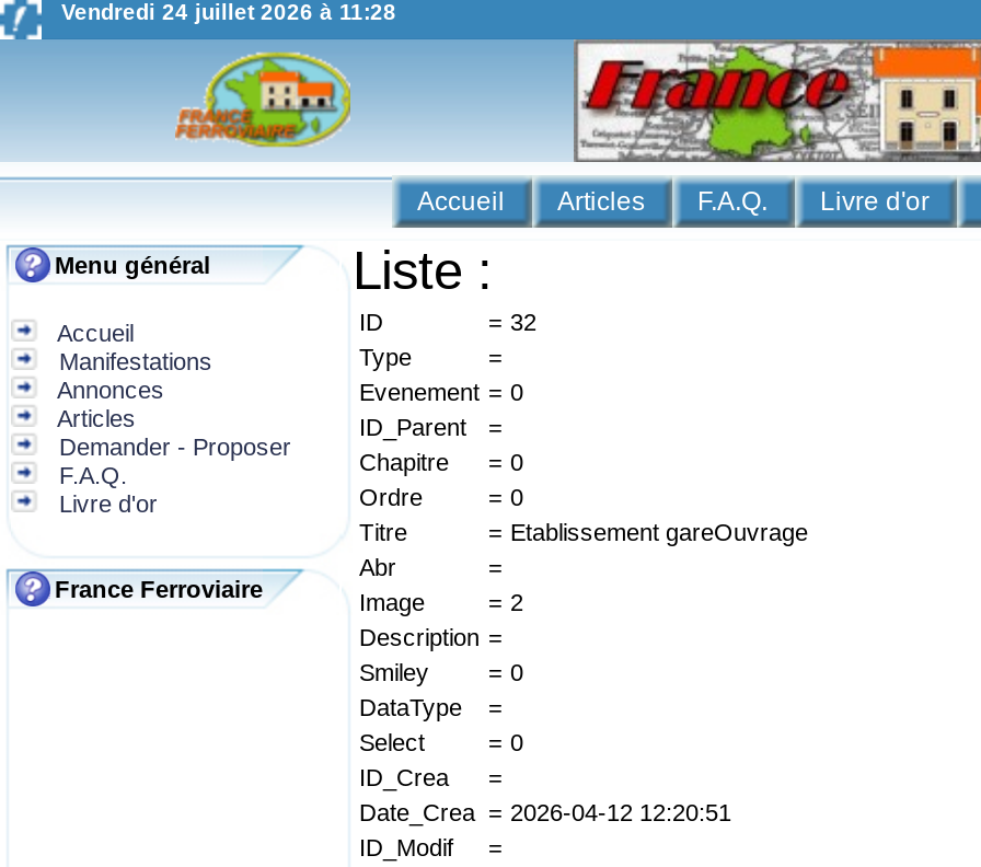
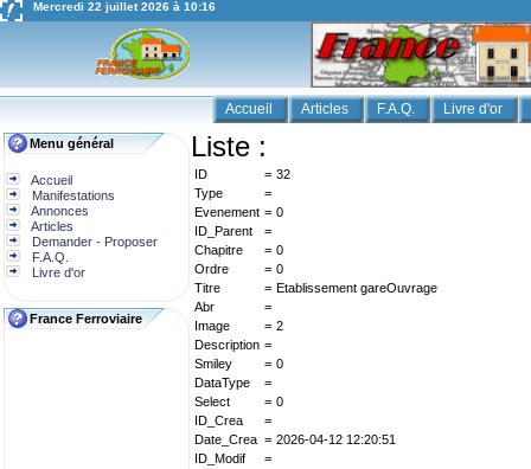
- Vendredi 24 juillet 2026 à 11:28
+ Mercredi 22 juillet 2026 à 10:16
